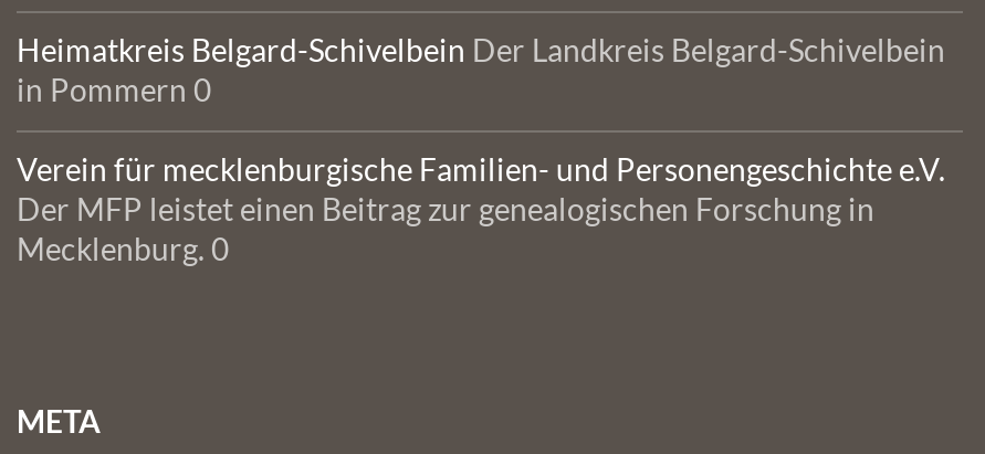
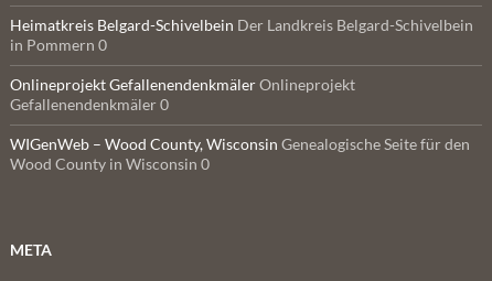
- Verein für mecklenburgische Familien- und Personengeschichte e.V.
- Der MFP leistet einen Beitrag zur genealogischen Forschung in
- Mecklenburg. 0
+ Onlineprojekt Gefallenendenkmäler Onlineprojekt
+ Gefallenendenkmäler 0
+ WIGenWeb – Wood County, Wisconsin Genealogische Seite für den
+ Wood County in Wisconsin 0
